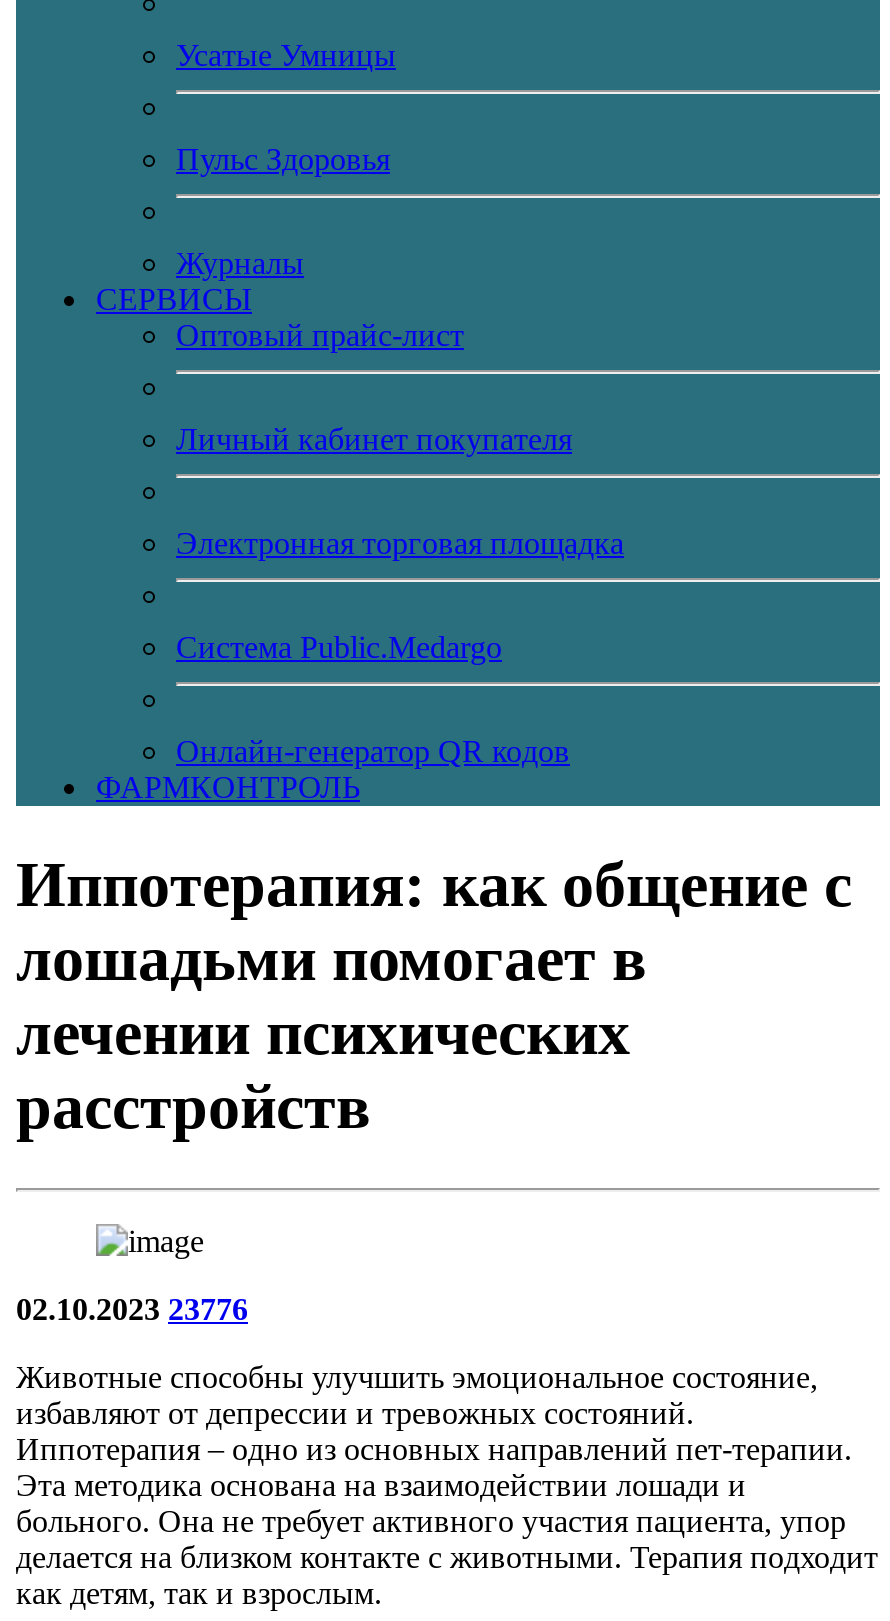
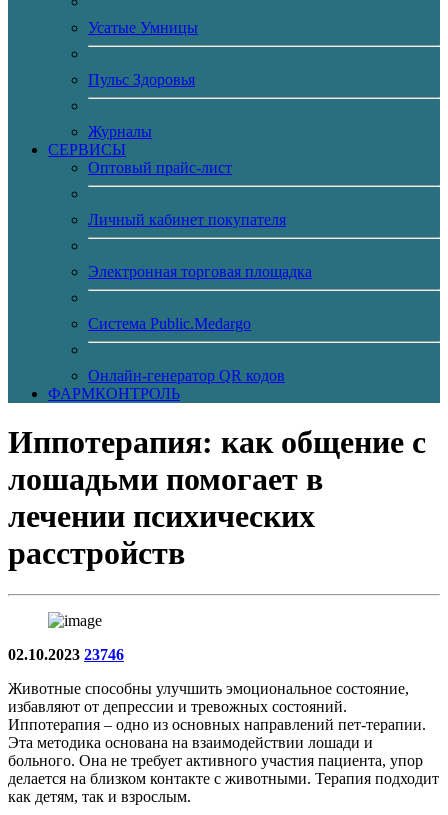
- 02.10.2023 23776
+ 02.10.2023 23746
